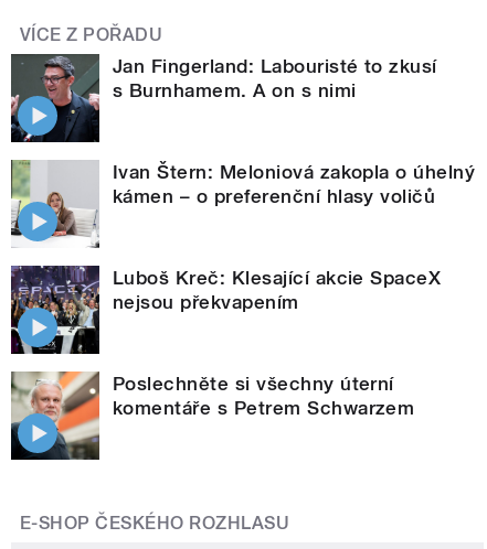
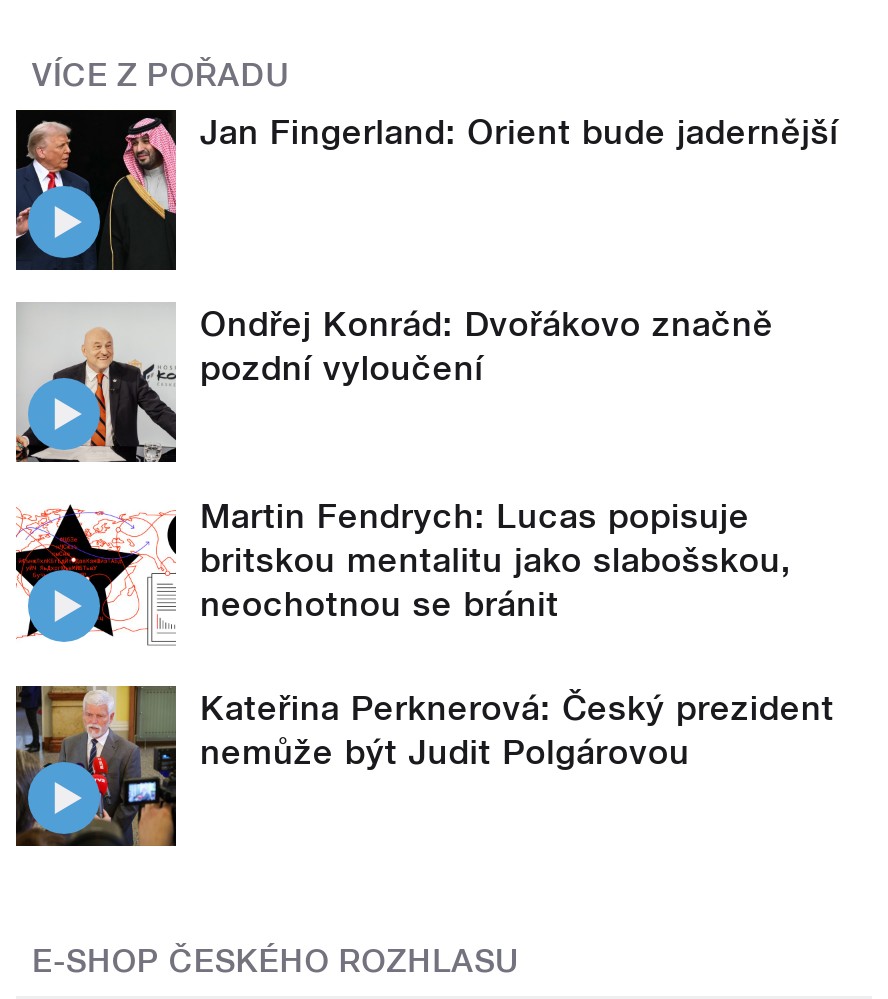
- [image]
- Jan Fingerland: Labouristé to zkusí
- s Burnhamem. A on s nimi
+ [image]
+ Jan Fingerland: Orient bude jadernější

- [image]
- Ivan Štern: Meloniová zakopla o úhelný
- kámen – o preferenční hlasy voličů
+ [image]
+ Ondřej Konrád: Dvořákovo značně
+ pozdní vyloučení

- [image]
- Luboš Kreč: Klesající akcie SpaceX
- nejsou překvapením
+ [image]
+ Martin Fendrych: Lucas popisuje
+ britskou mentalitu jako slabošskou,
+ neochotnou se bránit

- [image]
- Poslechněte si všechny úterní
- komentáře s Petrem Schwarzem
+ [image]
+ Kateřina Perknerová: Český prezident
+ nemůže být Judit Polgárovou
